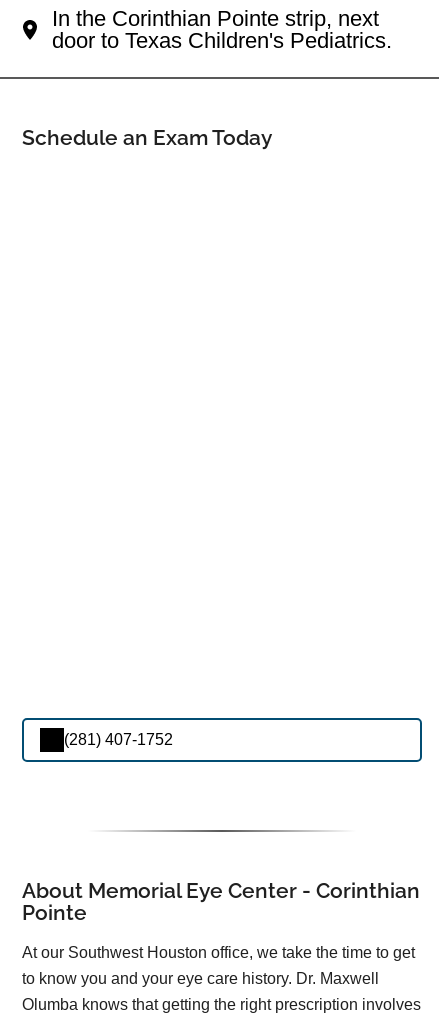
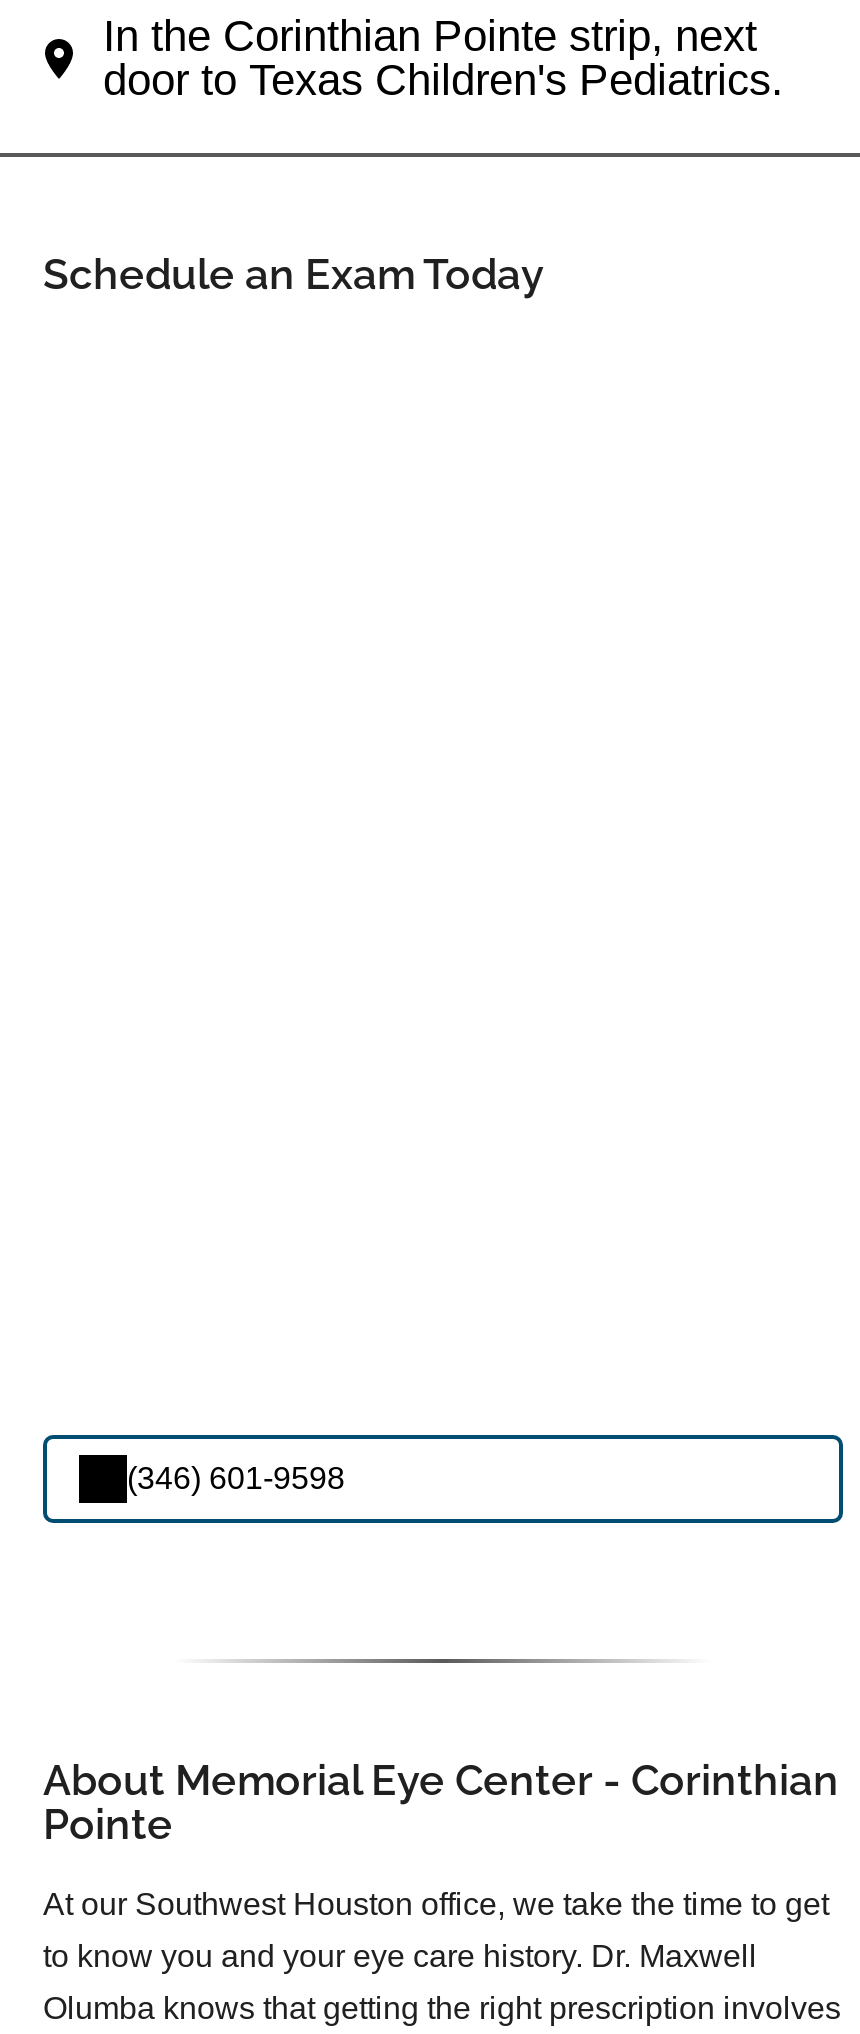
- (281) 407-1752
+ (346) 601-9598
